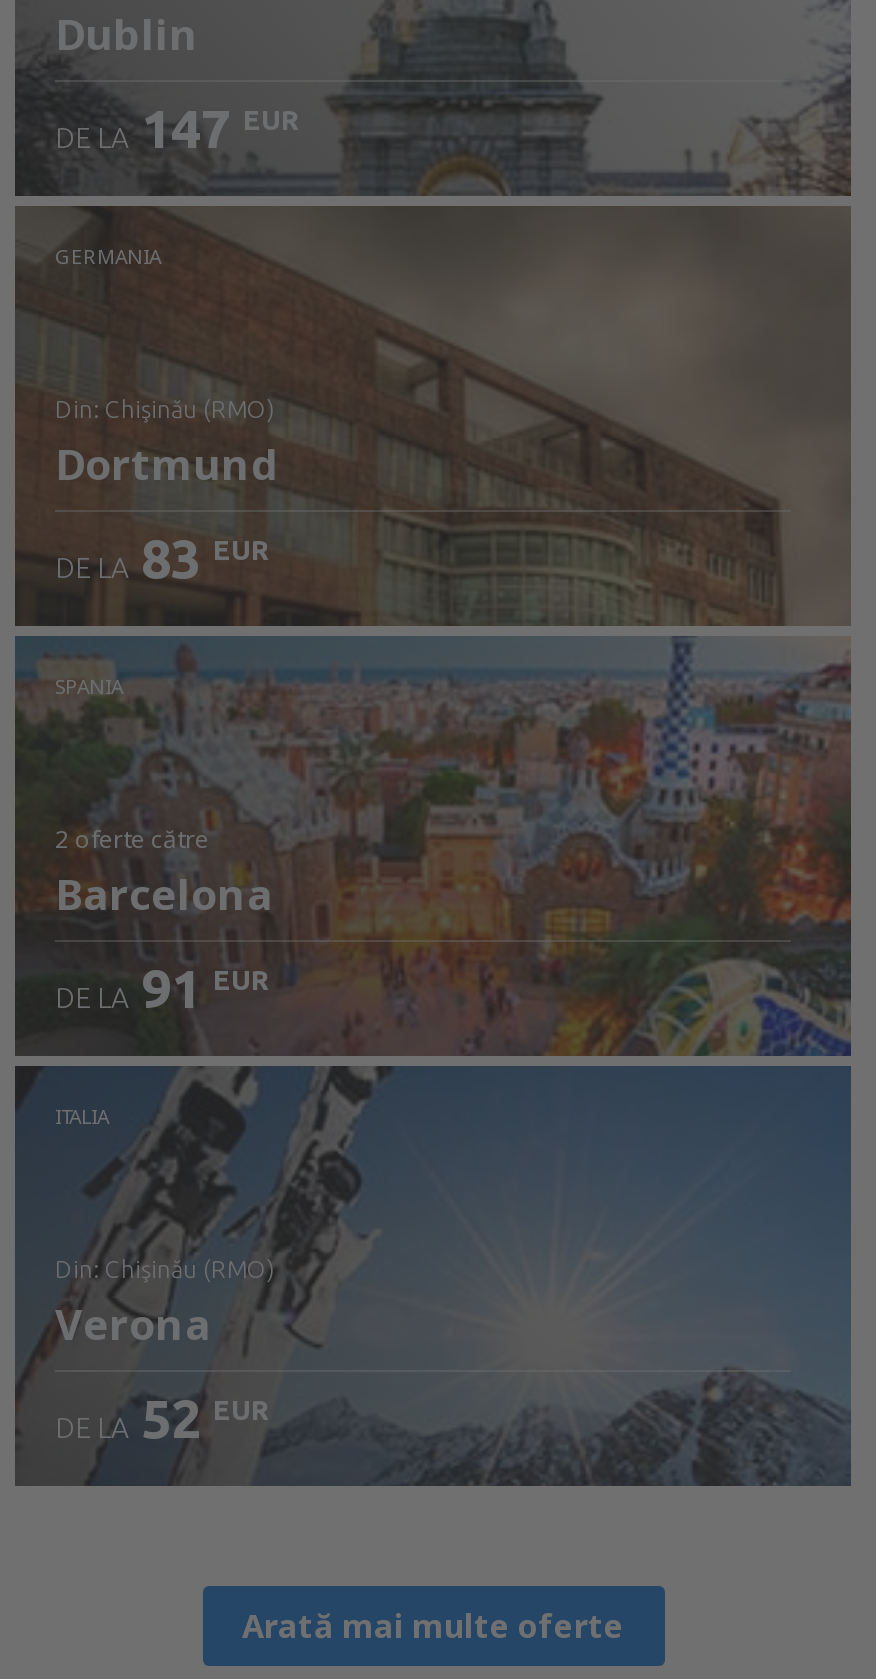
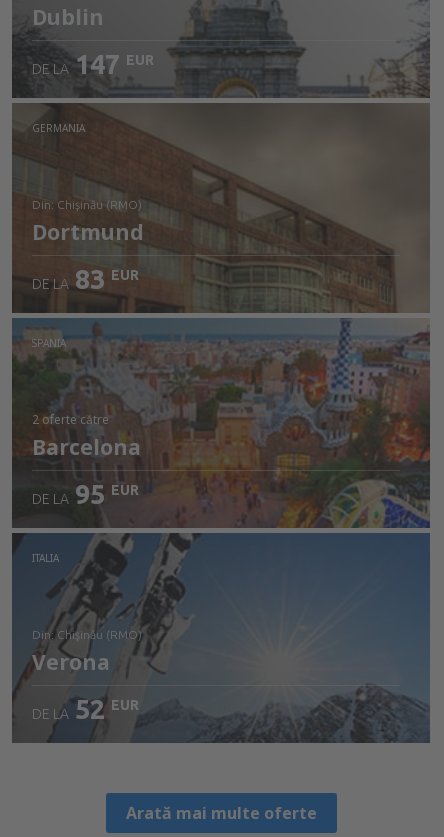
- DE LA 91 EUR
+ DE LA 95 EUR
